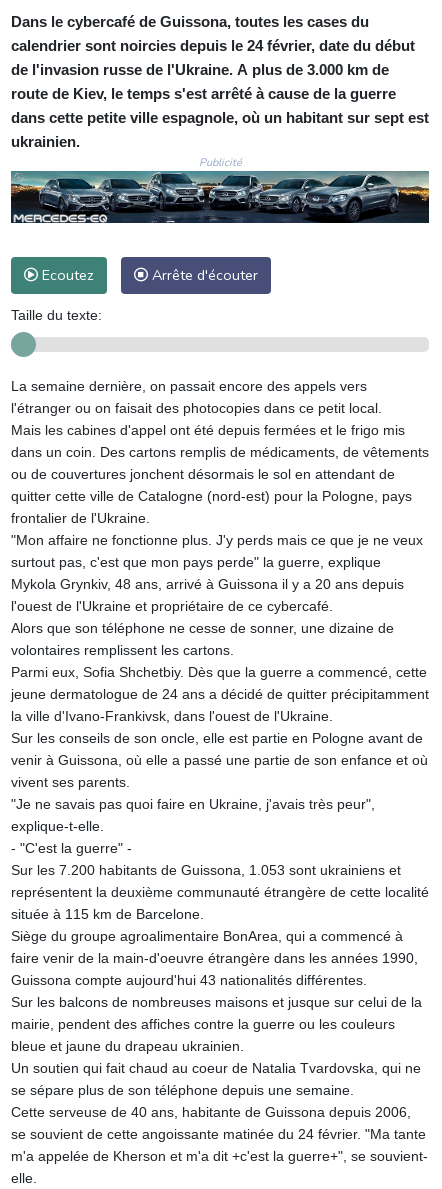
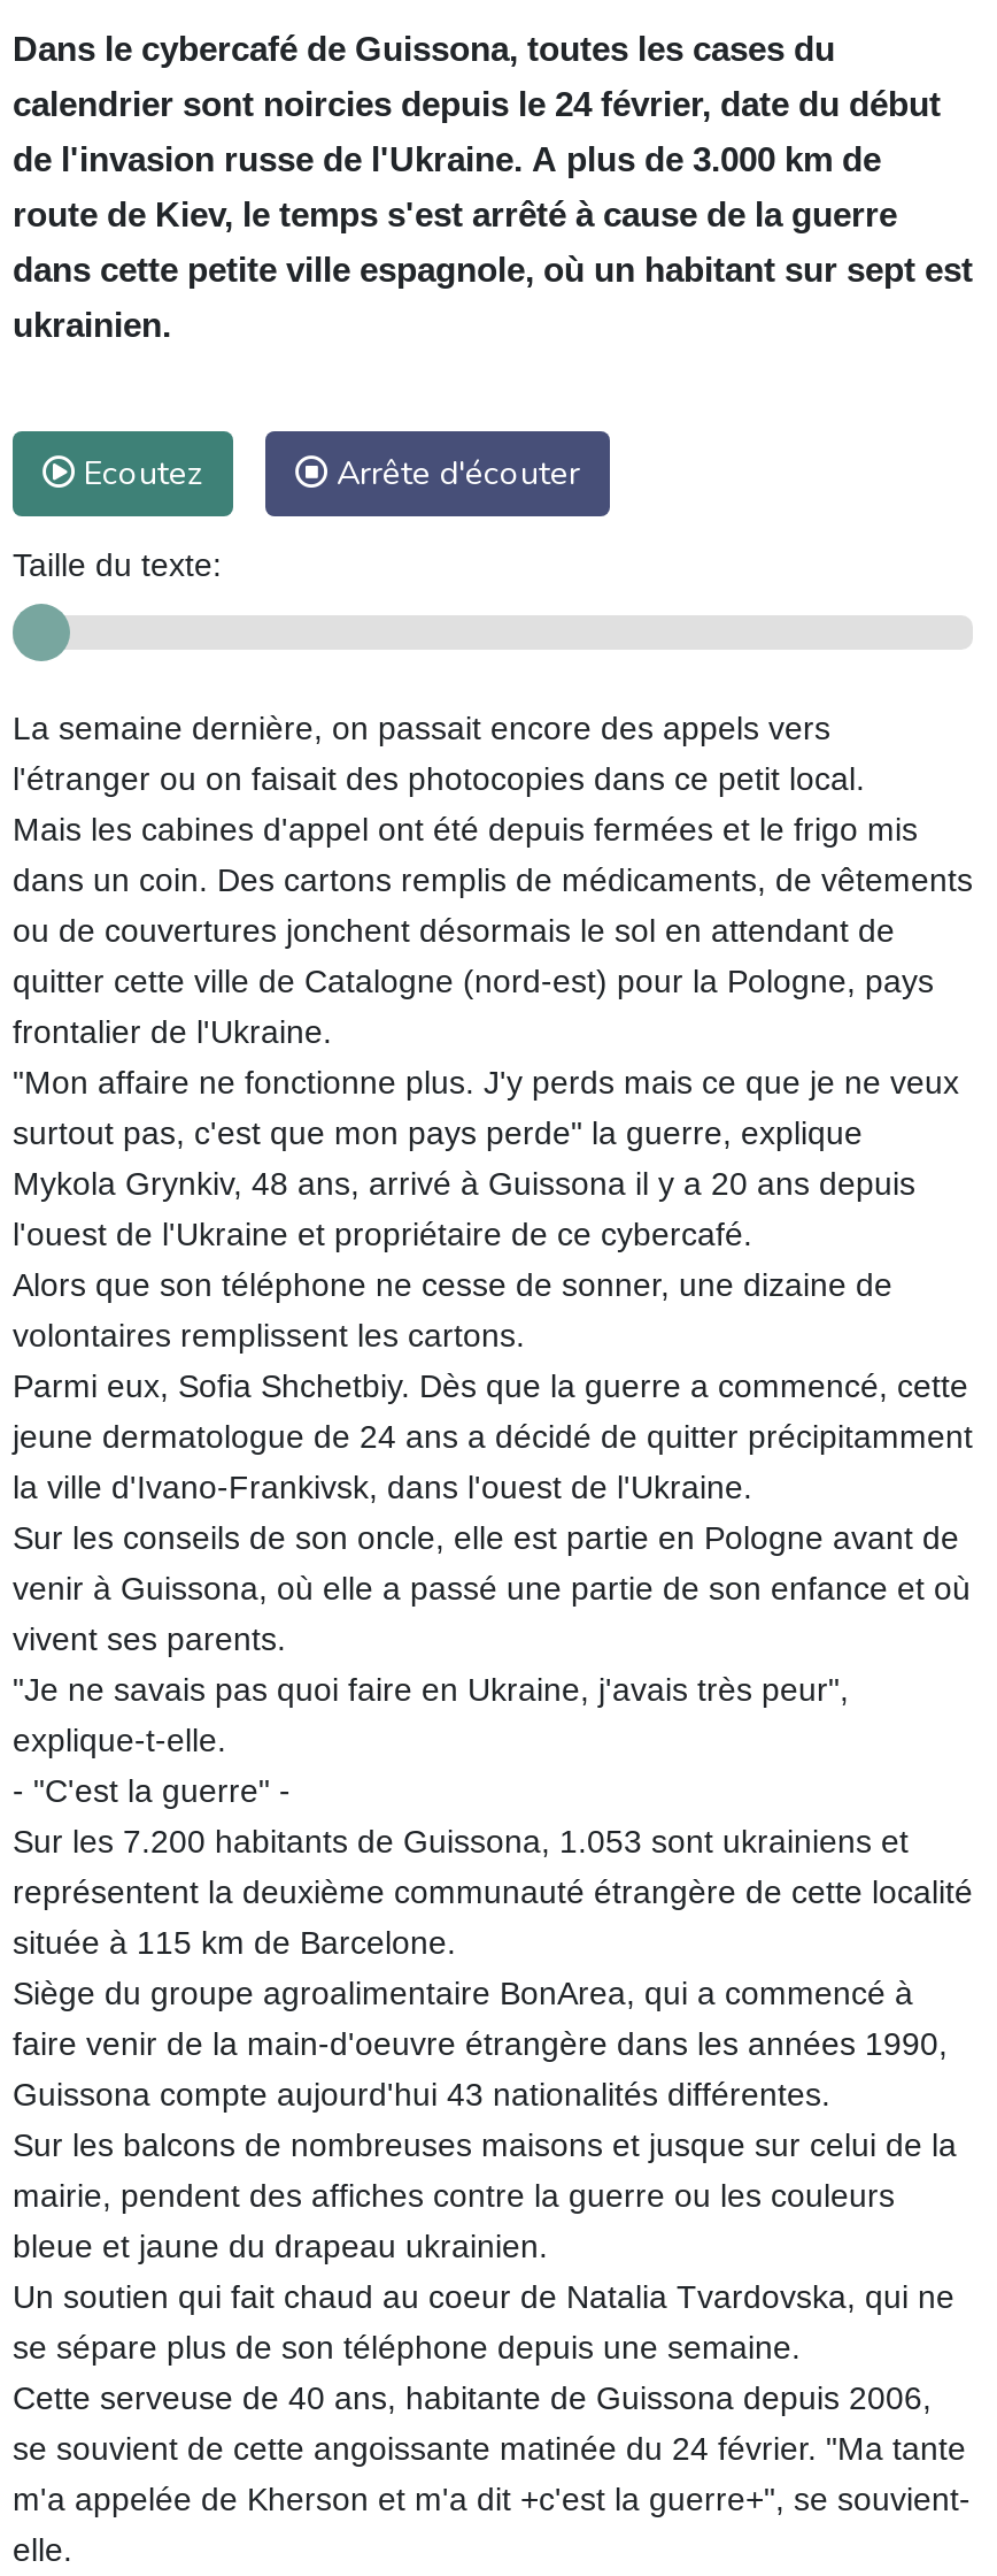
- Publicité

- [image]
